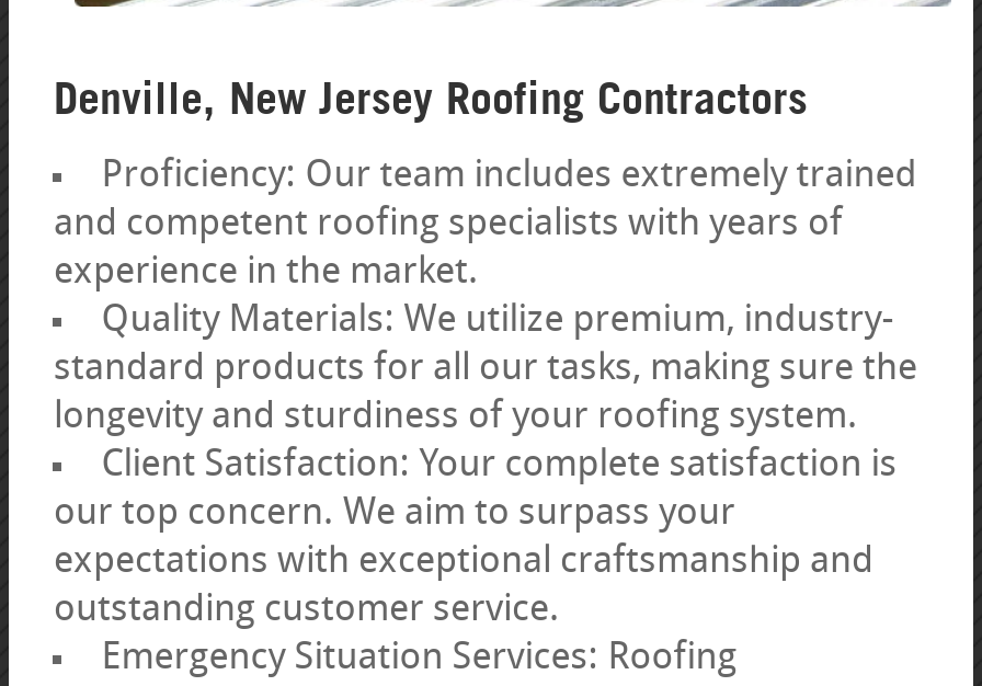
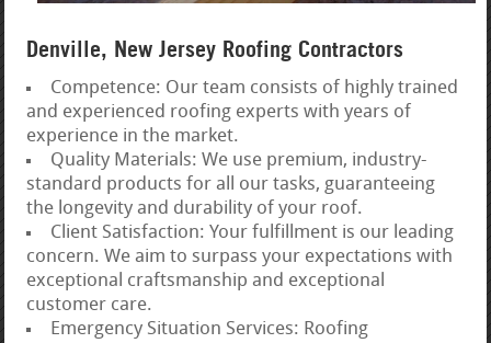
- Proficiency: Our team includes extremely trained
- and competent roofing specialists with years of
+ Competence: Our team consists of highly trained
+ and experienced roofing experts with years of

- Quality Materials: We utilize premium, industry-
- standard products for all our tasks, making sure the
- longevity and sturdiness of your roofing system.
- Client Satisfaction: Your complete satisfaction is
- our top concern. We aim to surpass your
- expectations with exceptional craftsmanship and
- outstanding customer service.
+ Quality Materials: We use premium, industry-
+ standard products for all our tasks, guaranteeing
+ the longevity and durability of your roof.
+ Client Satisfaction: Your fulfillment is our leading
+ concern. We aim to surpass your expectations with
+ exceptional craftsmanship and exceptional
+ customer care.
